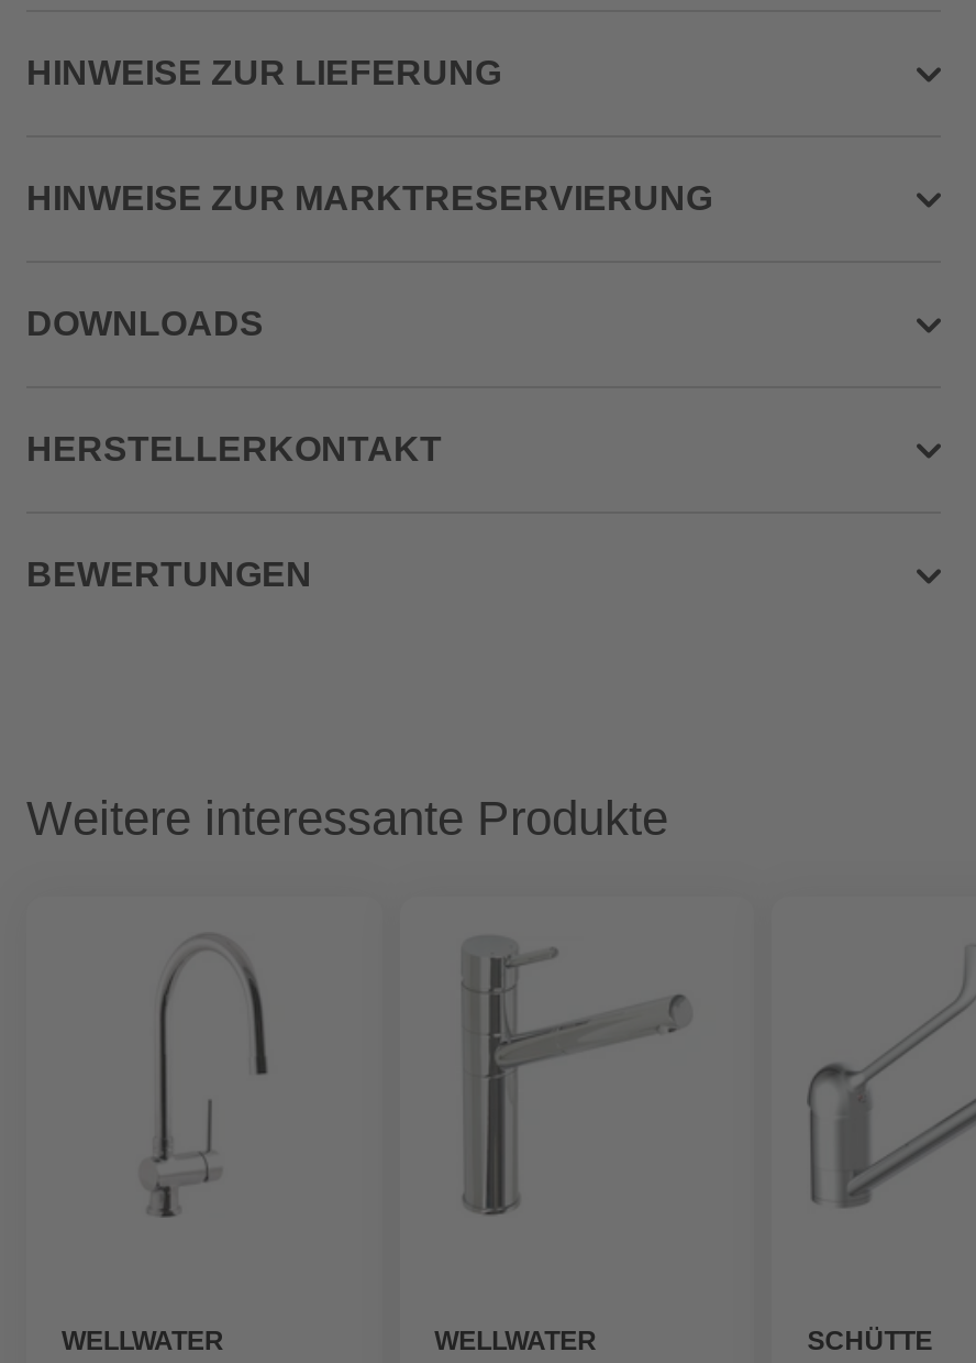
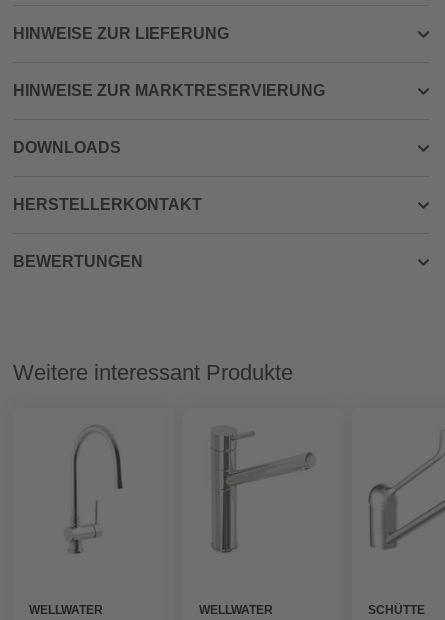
- Weitere interessante Produkte
+ Weitere interessant Produkte
